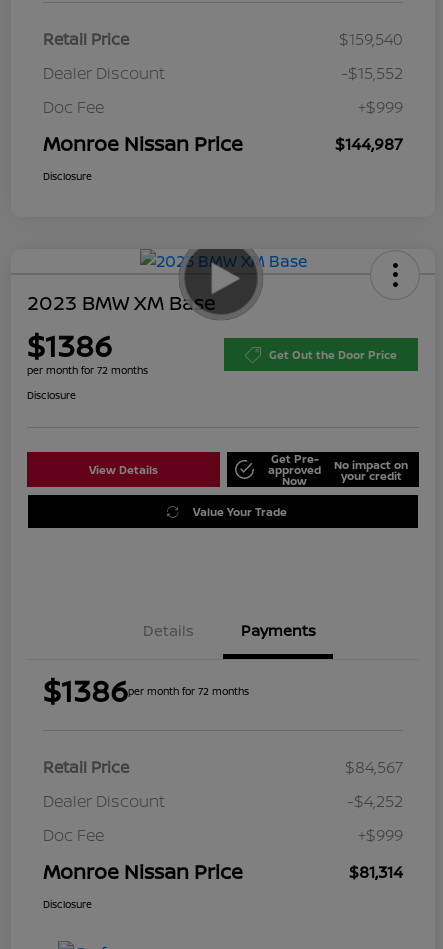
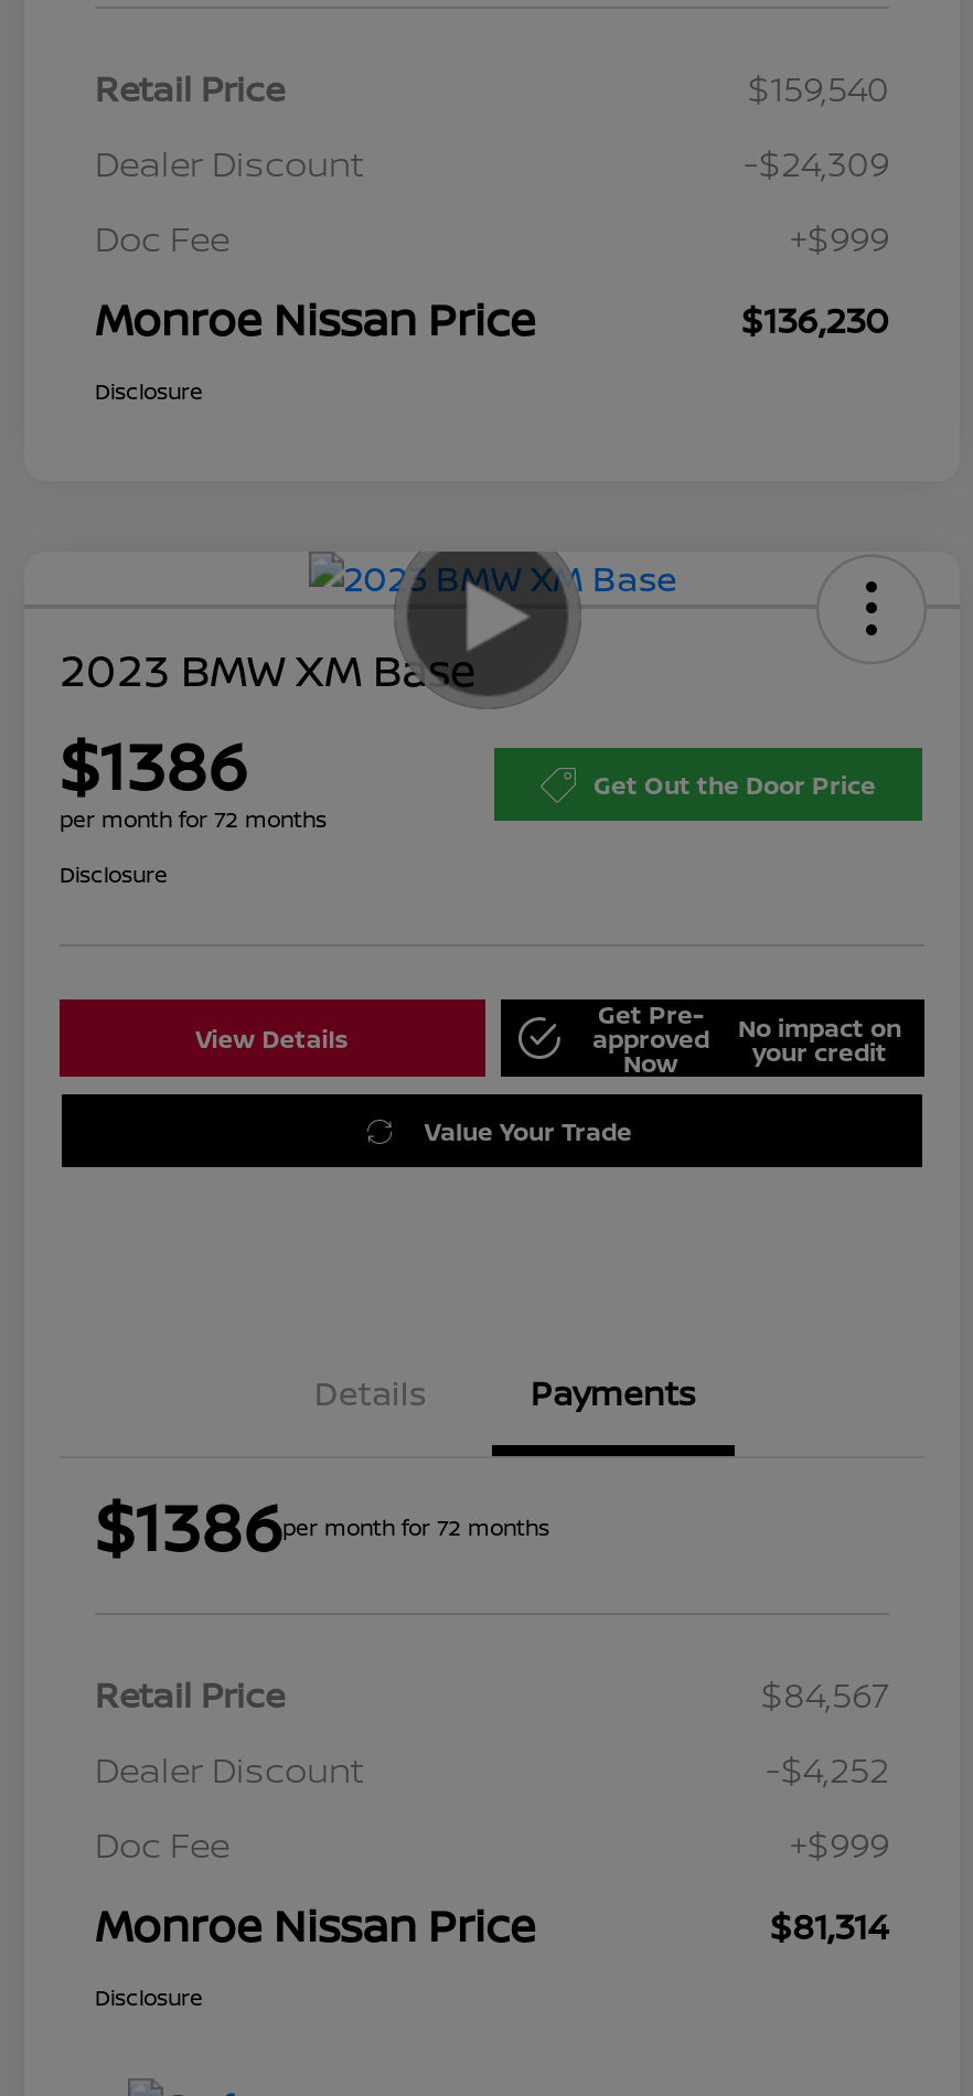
- -$15,552
+ -$24,309

- $144,987
+ $136,230
